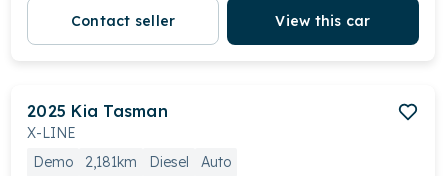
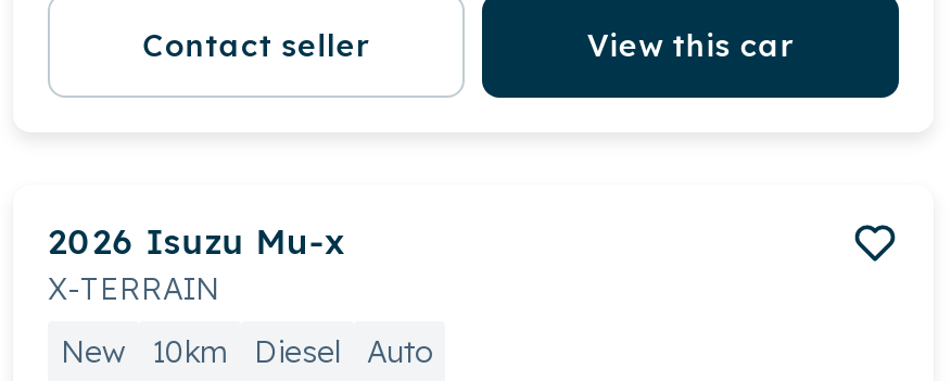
- 2025 Kia Tasman
- X-LINE
+ 2026 Isuzu Mu-x
+ X-TERRAIN

- Demo
- 2,181km
+ New
+ 10km
